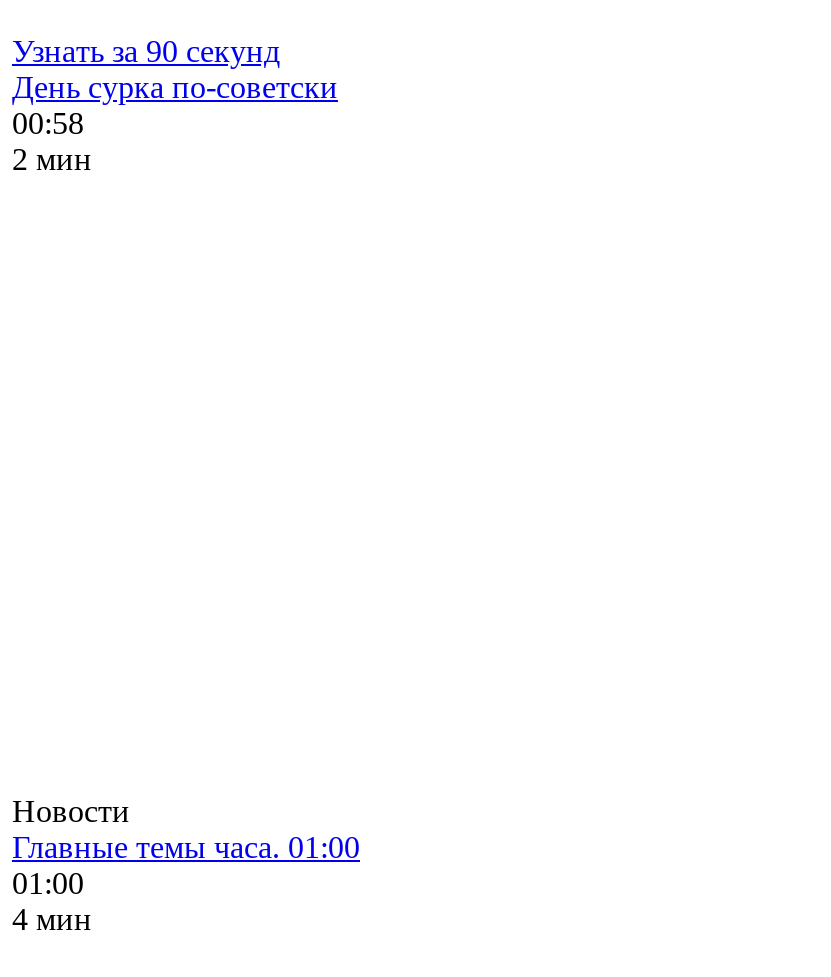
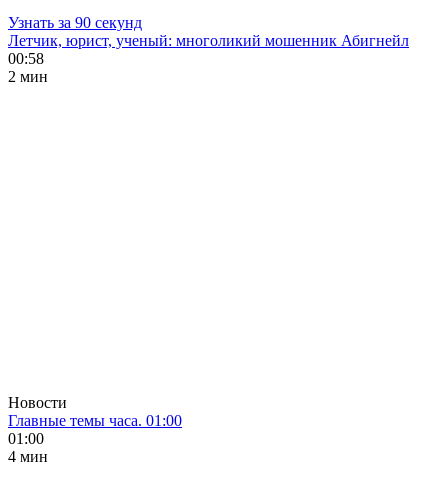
- День сурка по-советски
+ Летчик, юрист, ученый: многоликий мошенник Абигнейл
